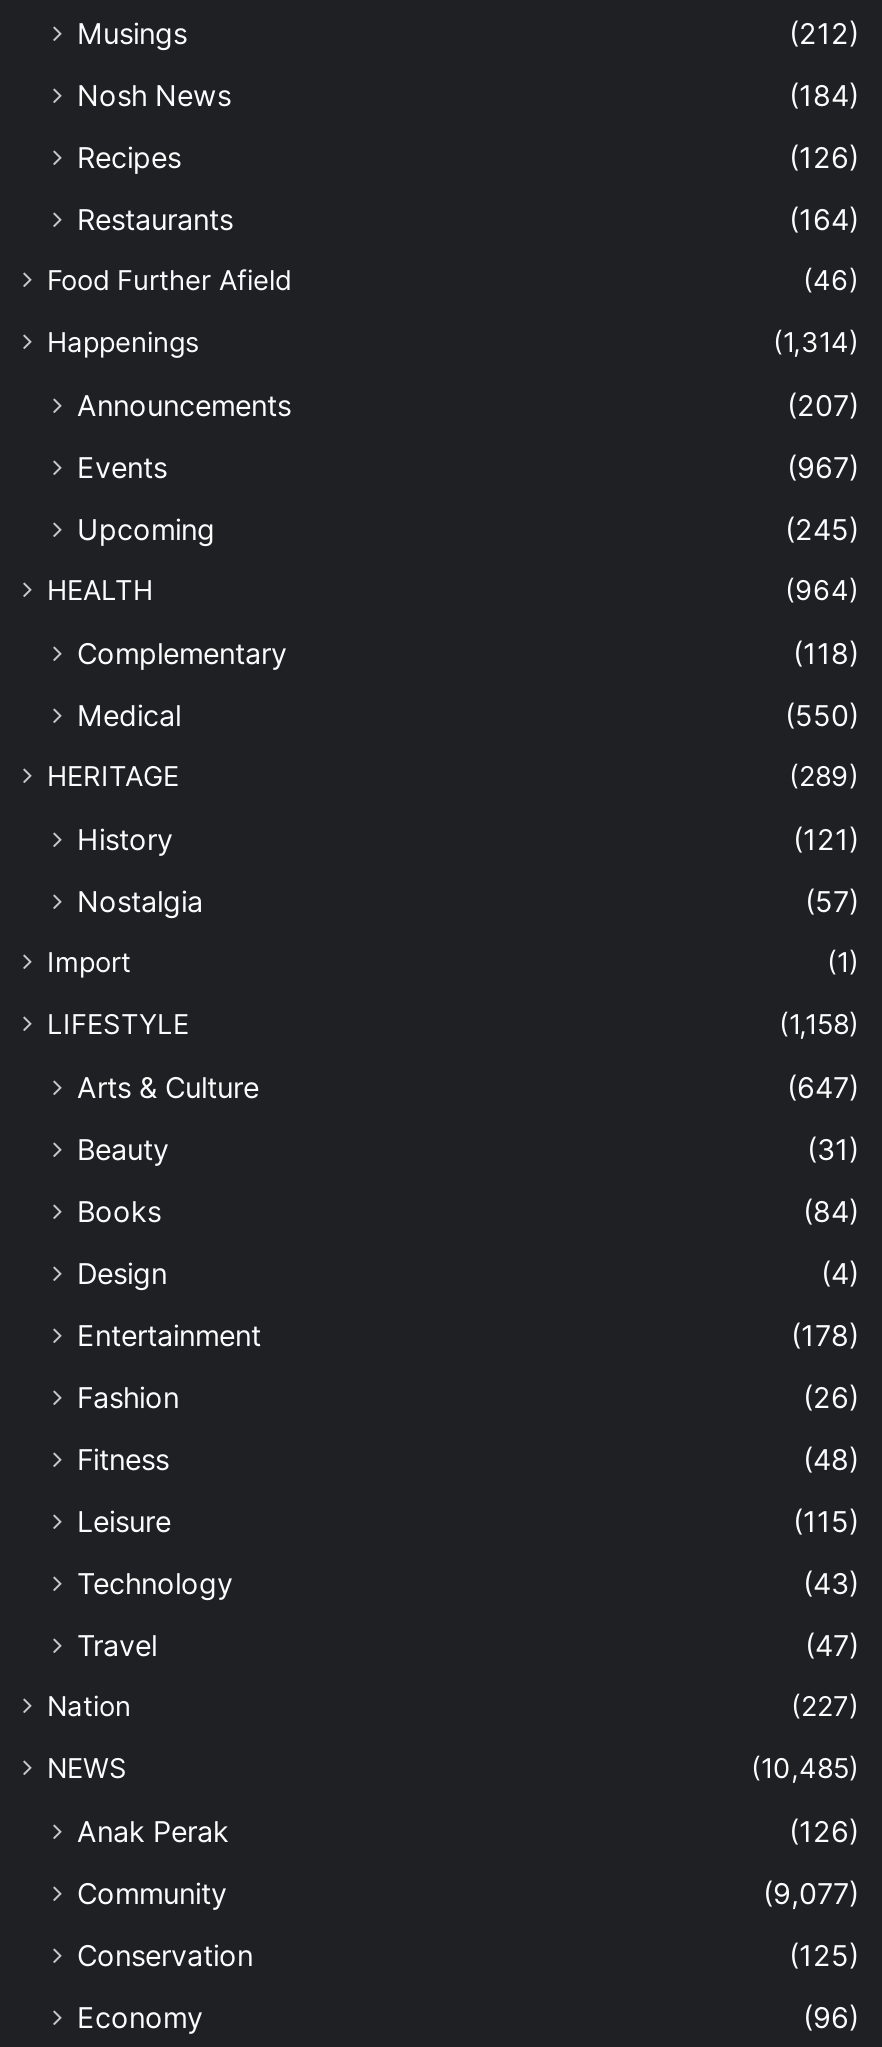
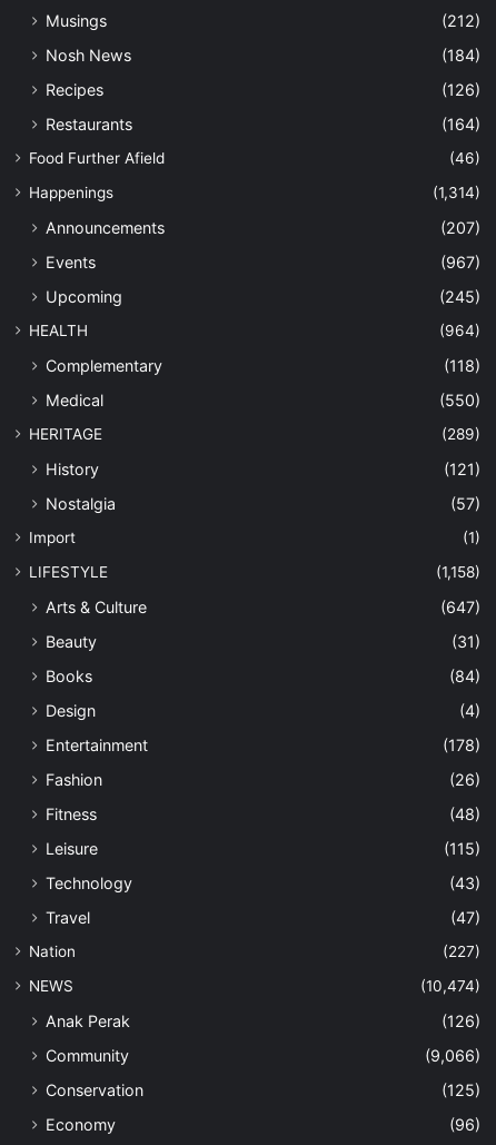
- (10,485)
+ (10,474)

- (9,077)
+ (9,066)
